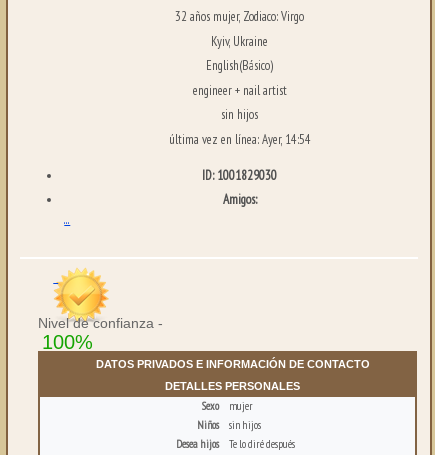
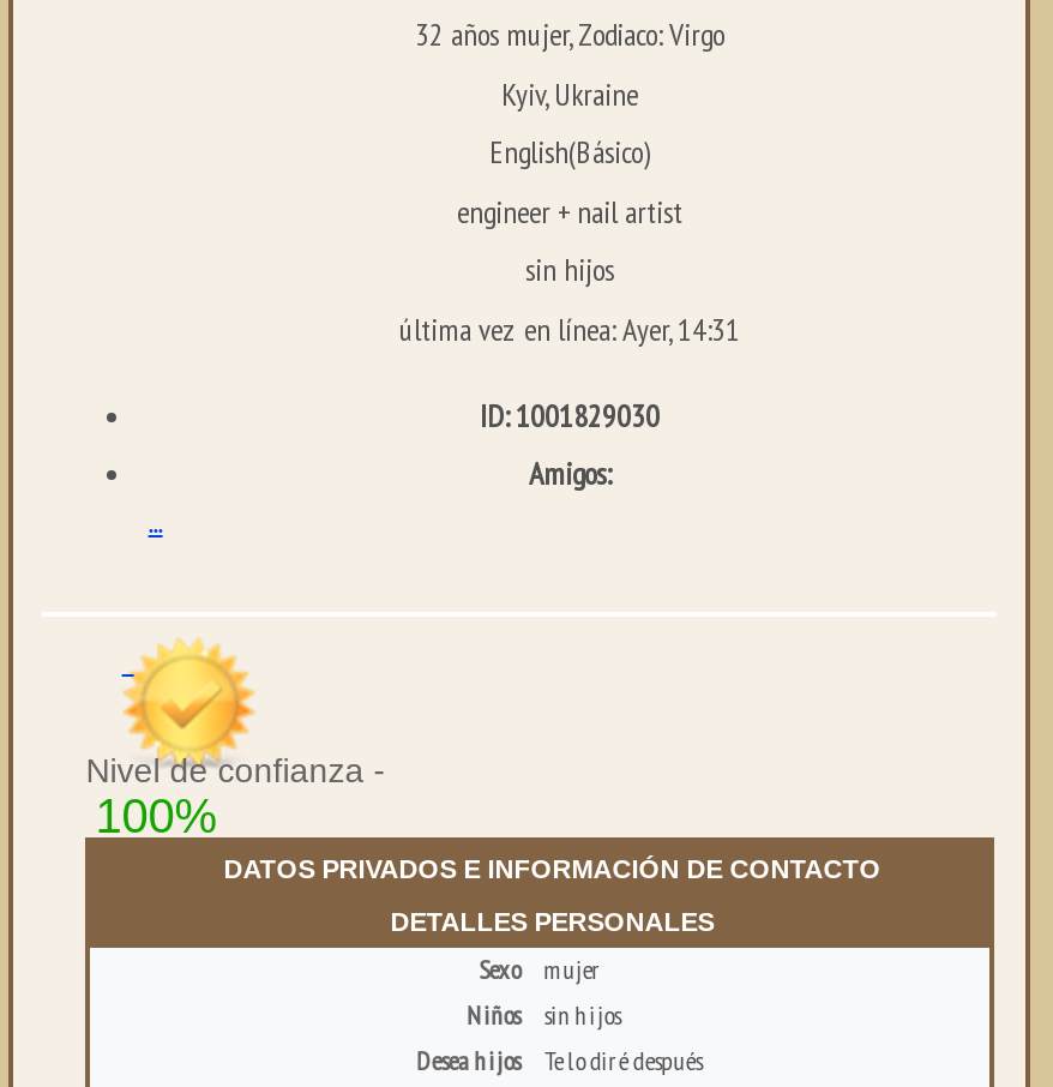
- última vez en línea: Ayer, 14:54
+ última vez en línea: Ayer, 14:31
